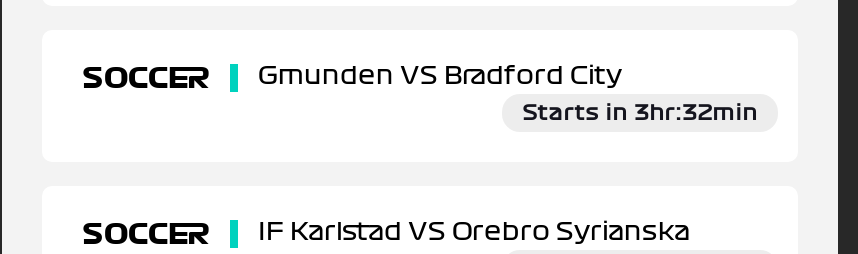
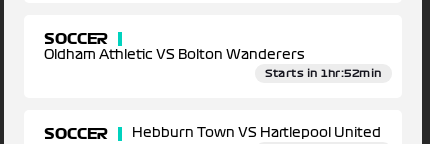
- Gmunden VS Bradford City
+ Oldham Athletic VS Bolton Wanderers

- Starts in 3hr:32min
+ Starts in 1hr:52min

- IF Karlstad VS Orebro Syrianska
+ Hebburn Town VS Hartlepool United
